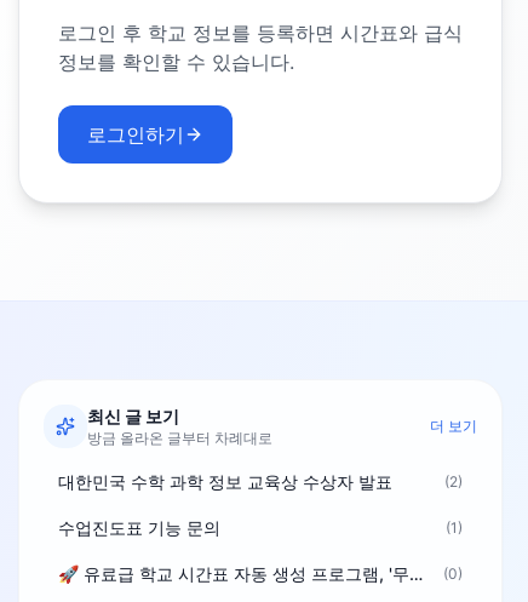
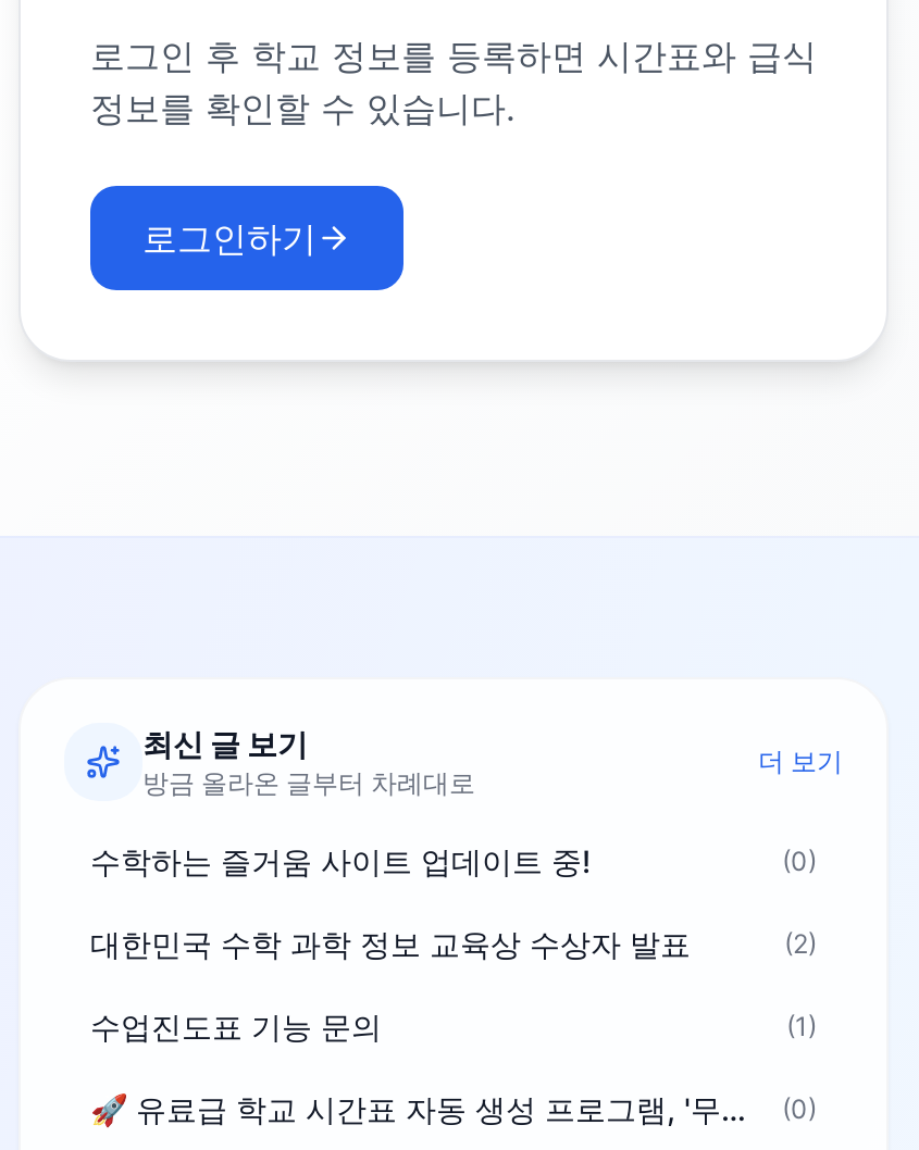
+ 수학하는 즐거움 사이트 업데이트 중!
+ (0)
